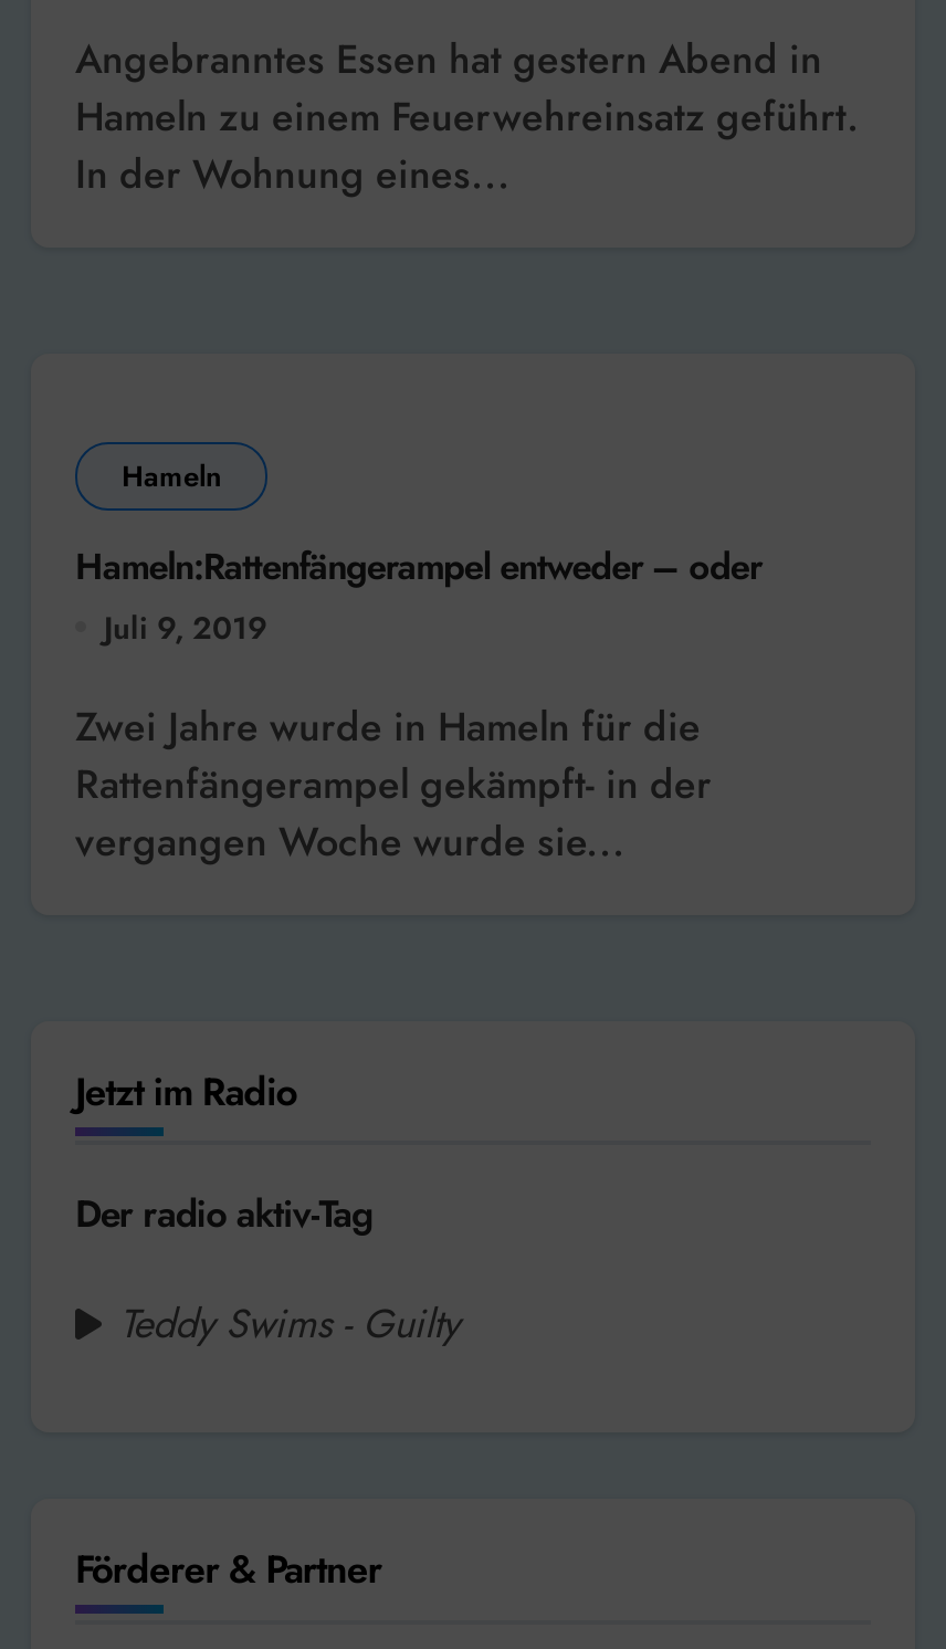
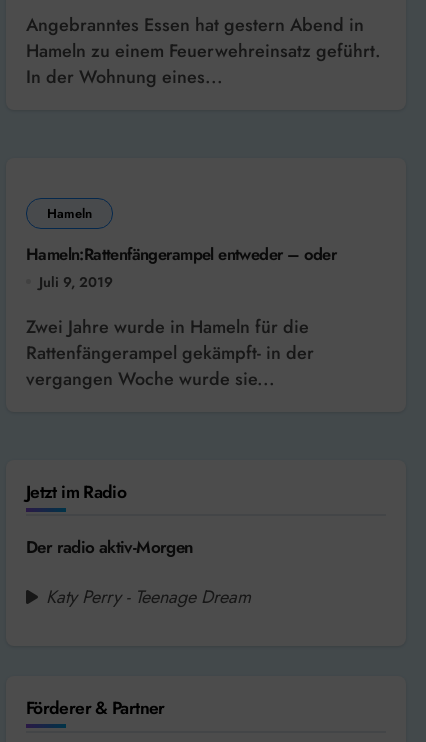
- Der radio aktiv-Tag
+ Der radio aktiv-Morgen

- Teddy Swims - Guilty
+ Katy Perry - Teenage Dream
